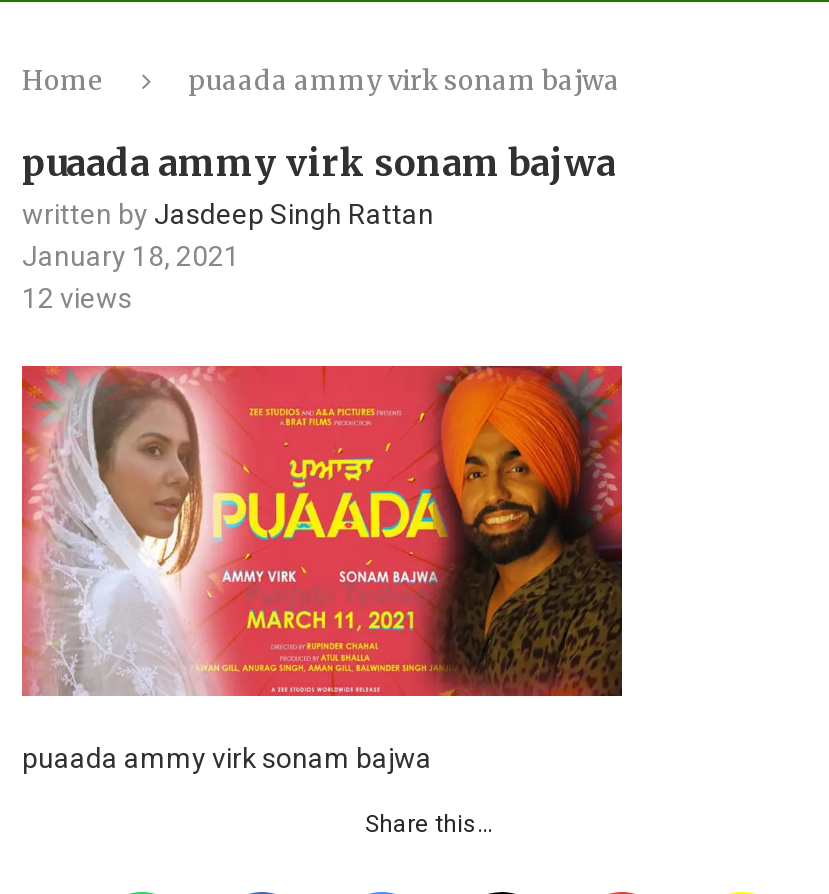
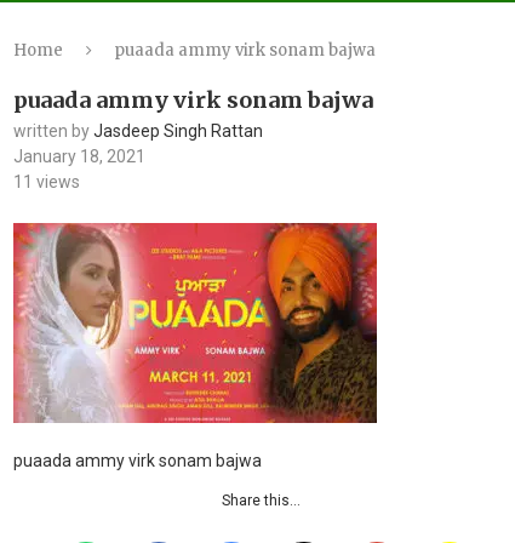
- 12 views
+ 11 views
